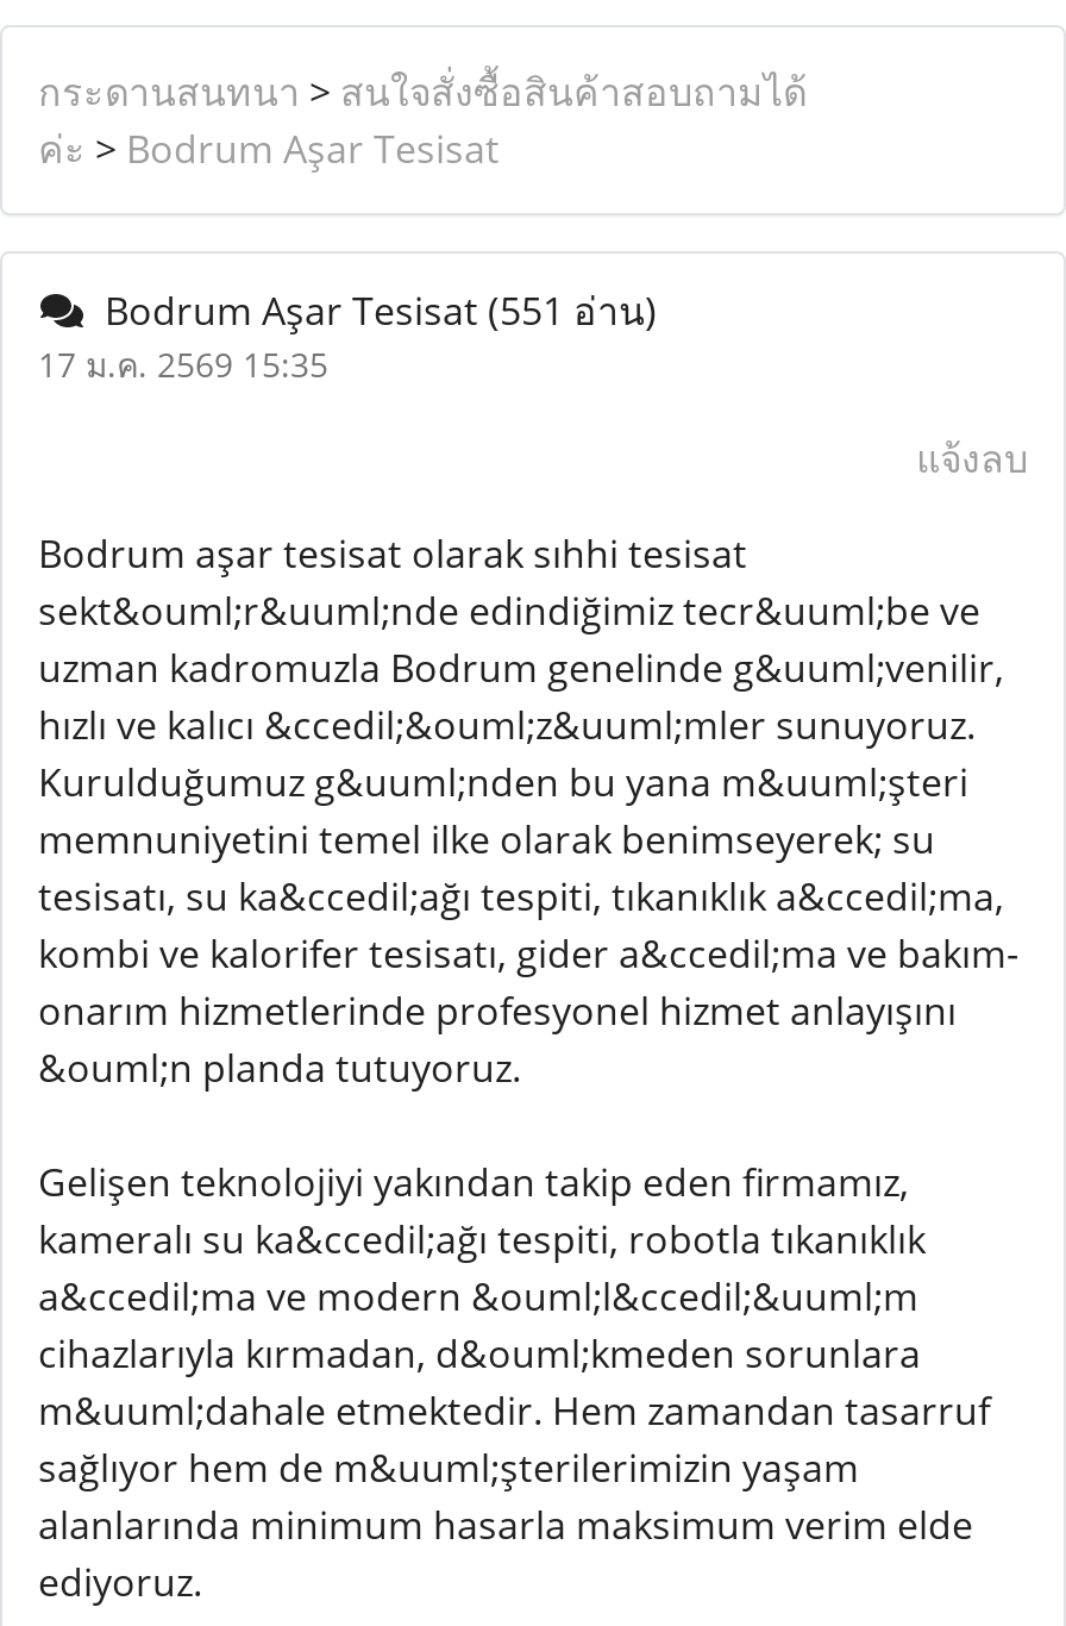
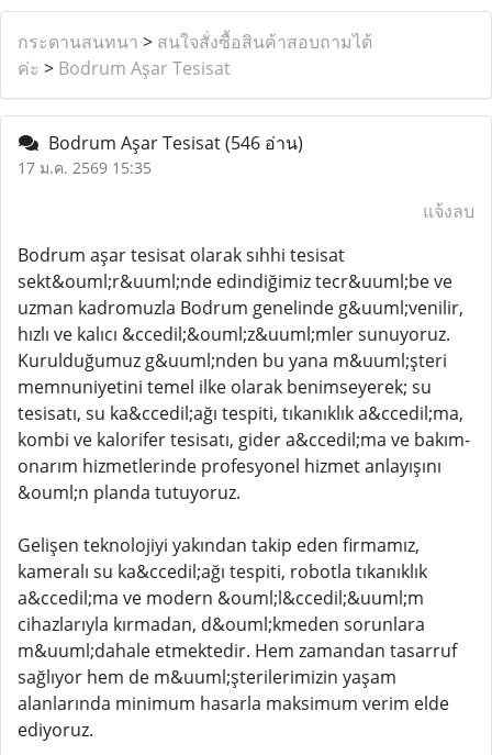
- Bodrum Aşar Tesisat (551 อ่าน)
+ Bodrum Aşar Tesisat (546 อ่าน)
